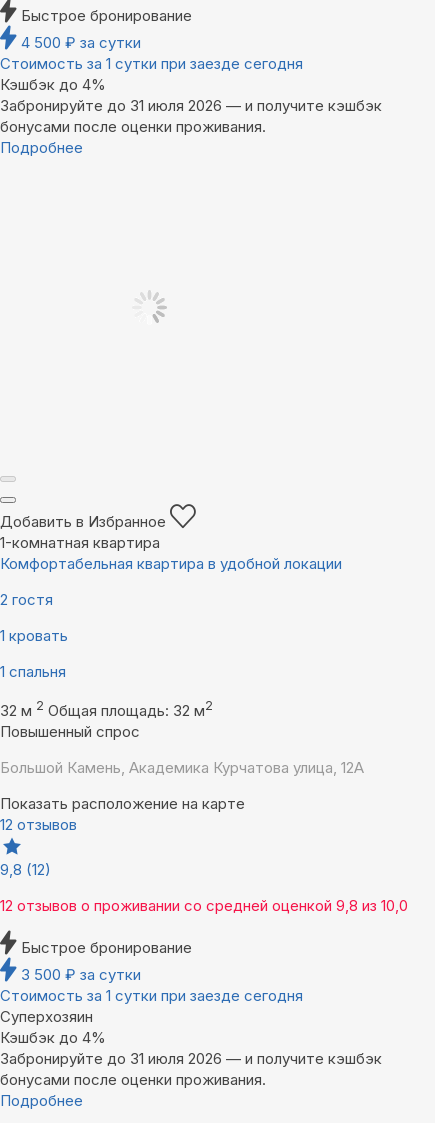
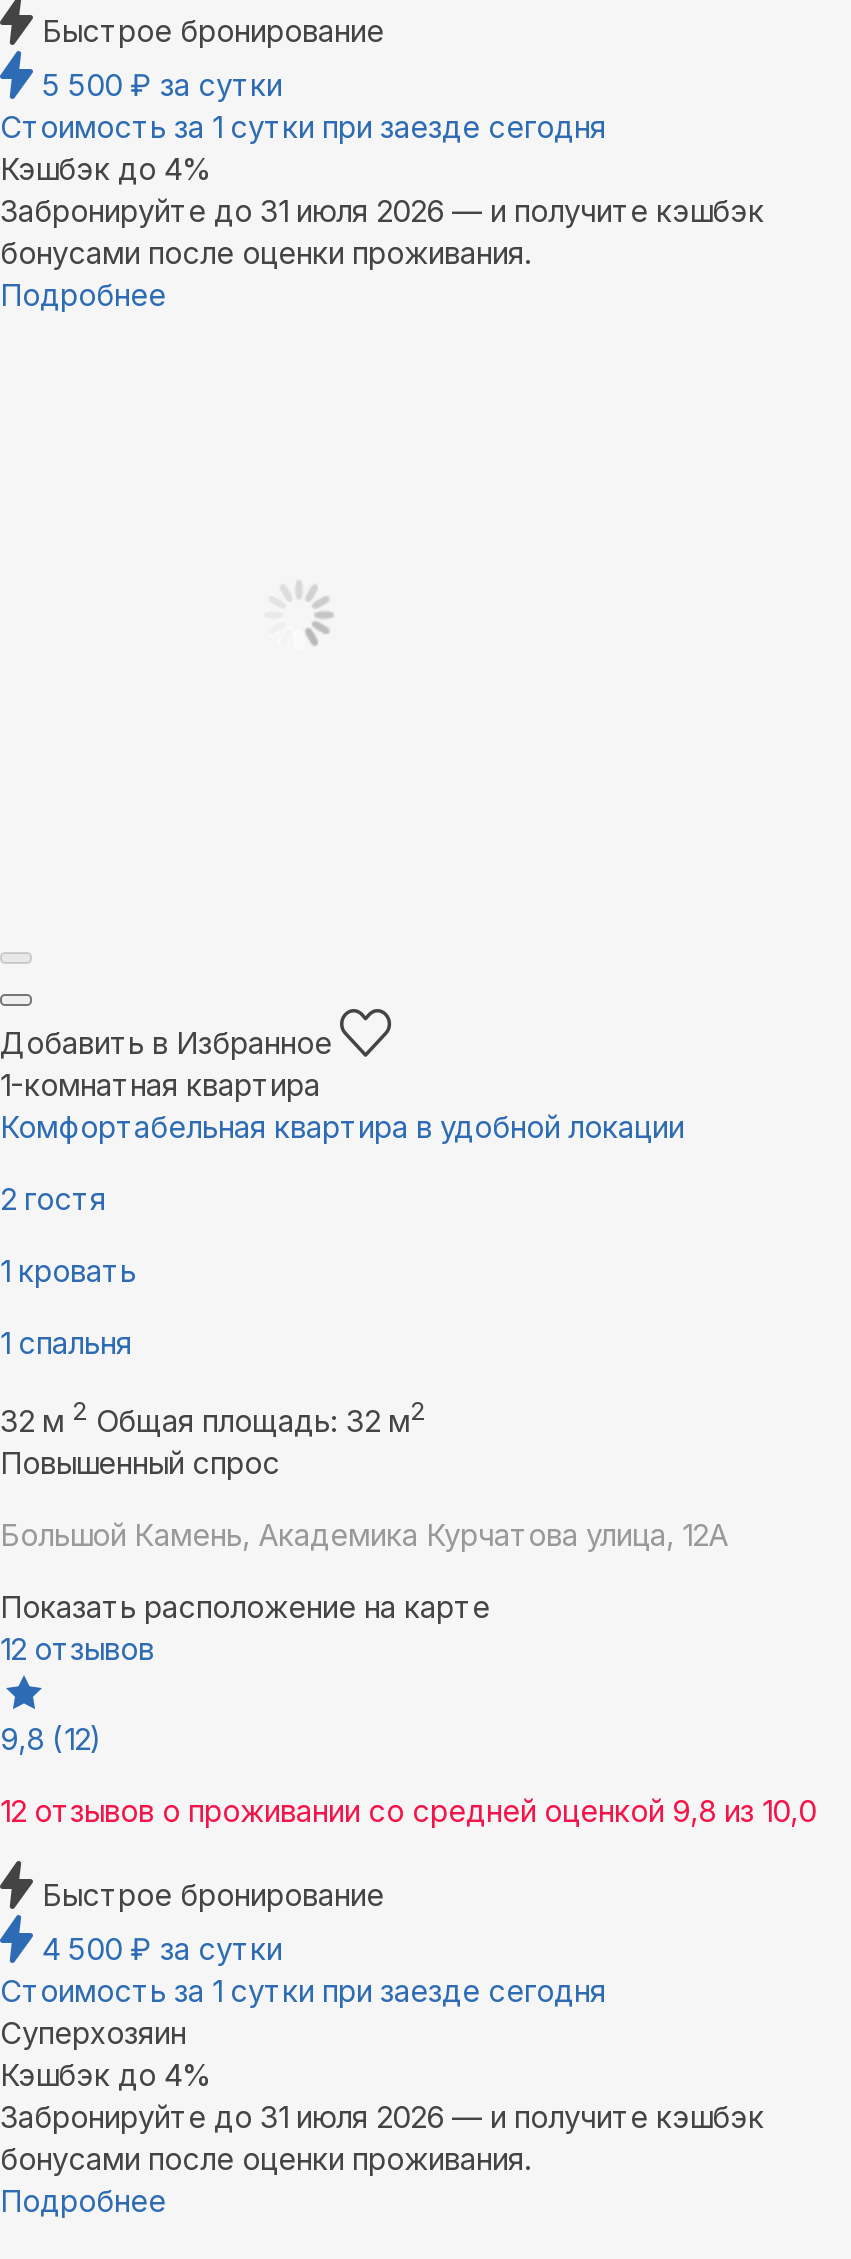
- 4 500 ₽ за сутки
+ 5 500 ₽ за сутки

- 3 500 ₽ за сутки
+ 4 500 ₽ за сутки
